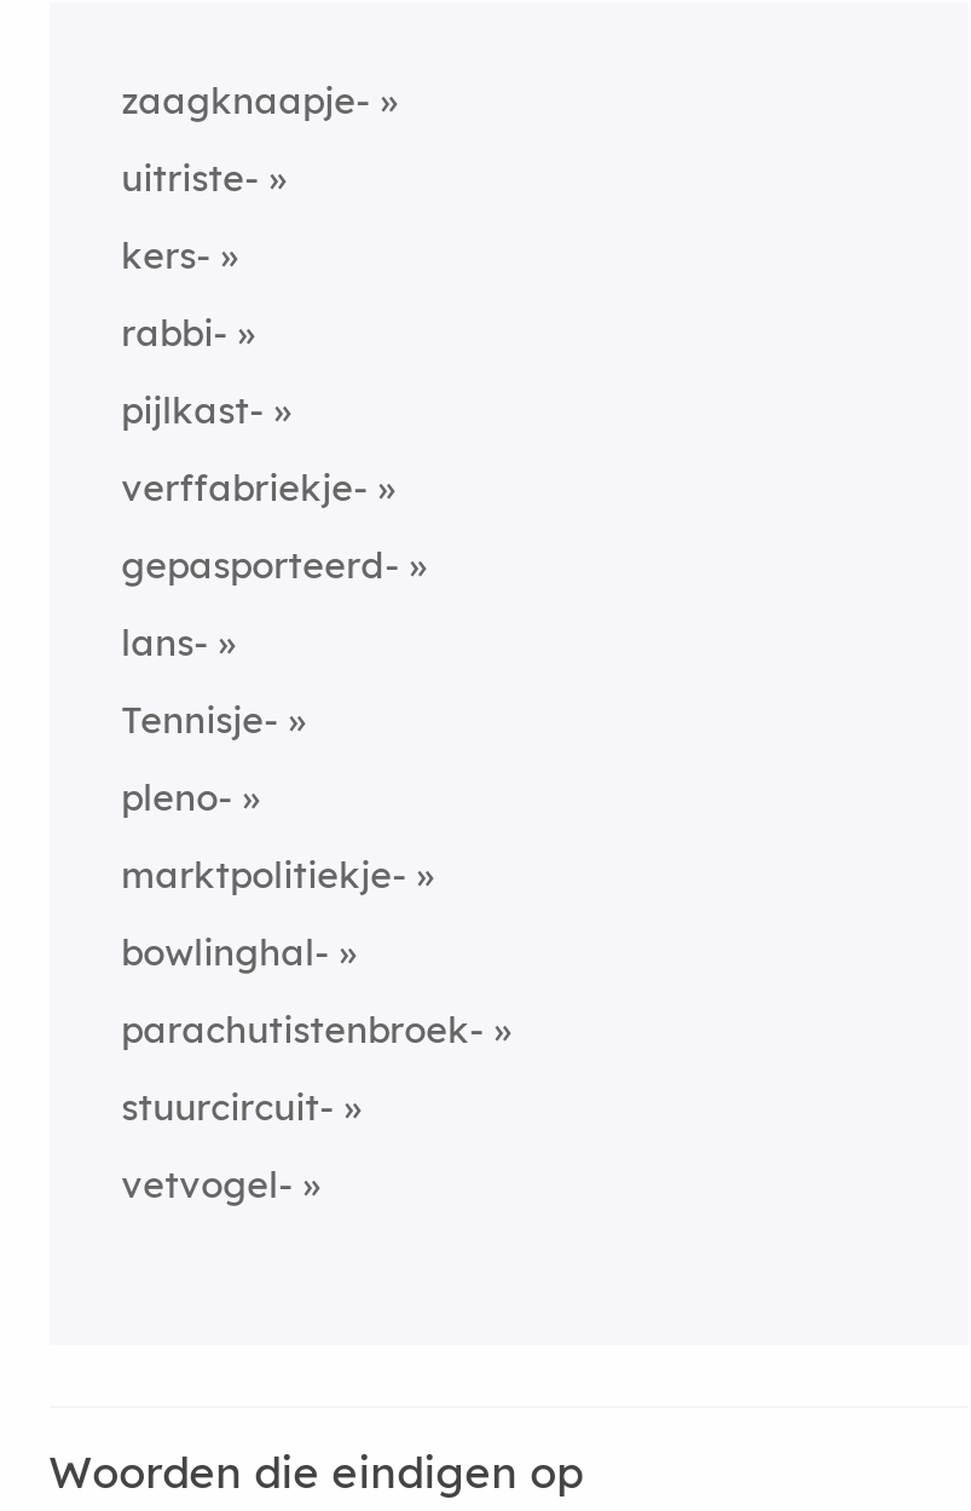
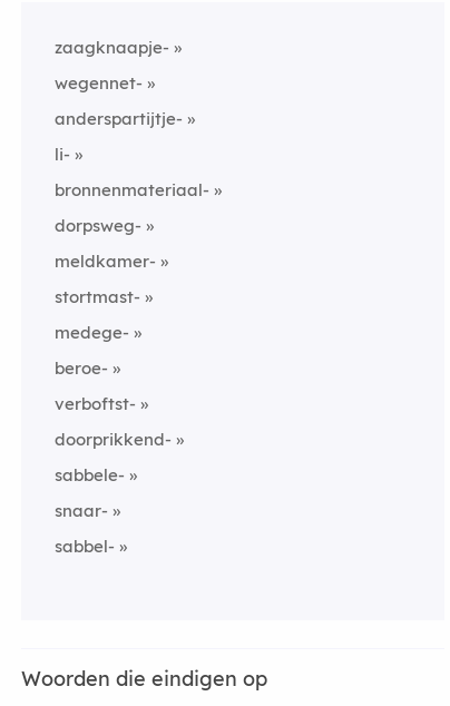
- uitriste-
+ wegennet-

- kers-
+ anderspartijtje-

- rabbi-
+ li-

- pijlkast-
+ bronnenmateriaal-

- verffabriekje-
+ dorpsweg-

- gepasporteerd-
+ meldkamer-

- lans-
+ stortmast-

- Tennisje-
+ medege-

- pleno-
+ beroe-

- marktpolitiekje-
+ verboftst-

- bowlinghal-
+ doorprikkend-

- parachutistenbroek-
+ sabbele-

- stuurcircuit-
+ snaar-

- vetvogel-
+ sabbel-
